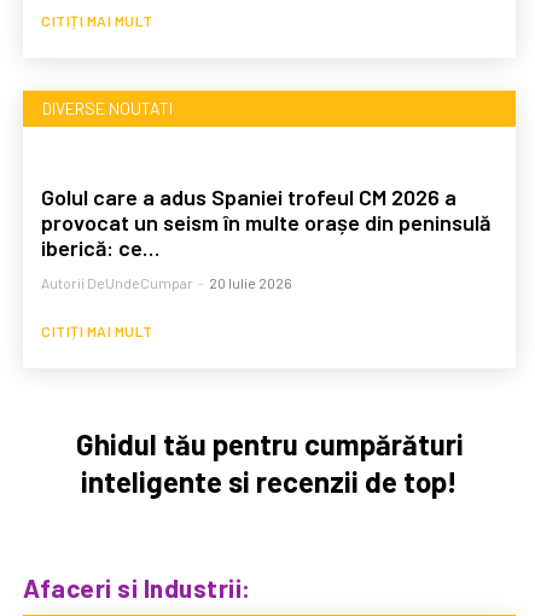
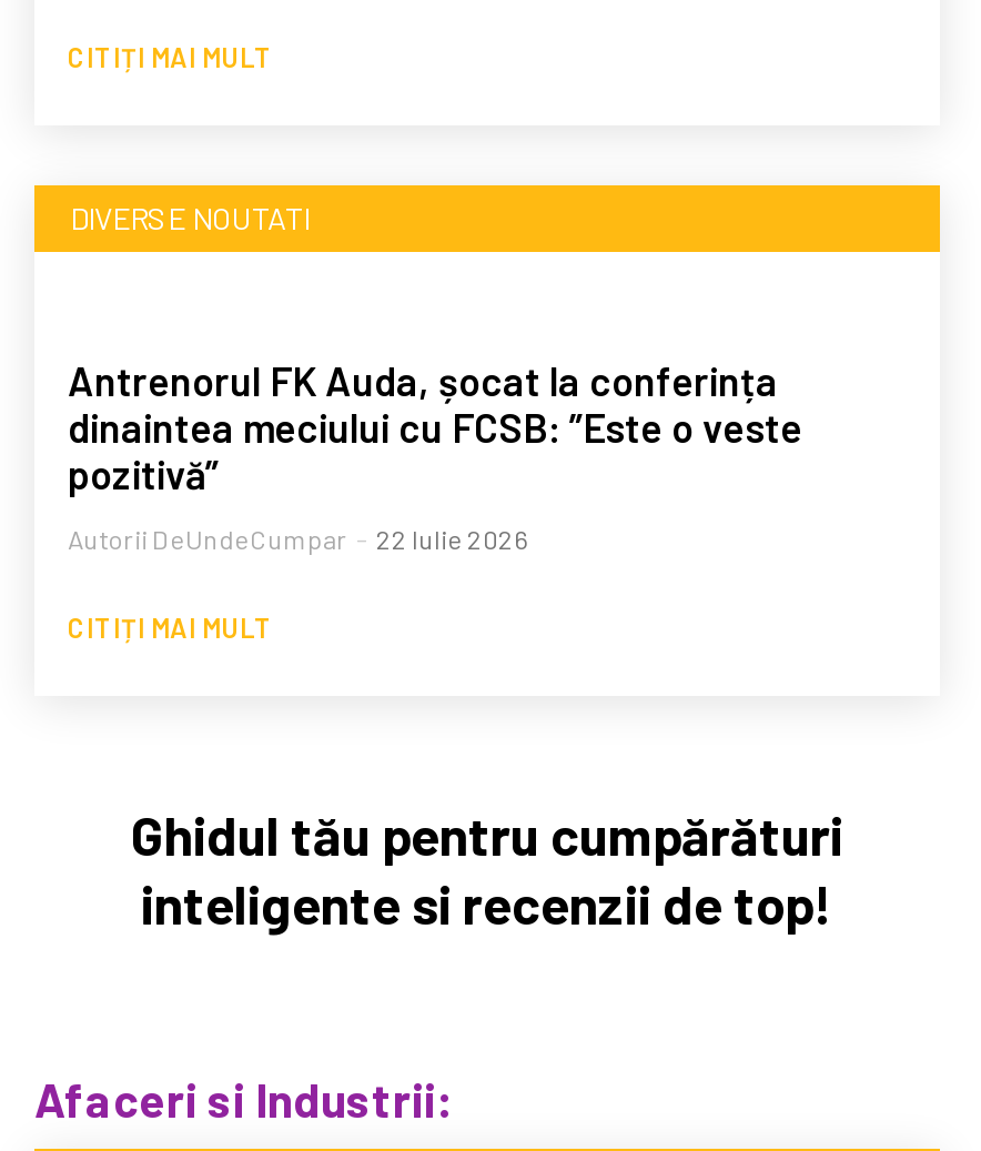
- Golul care a adus Spaniei trofeul CM 2026 a
- provocat un seism în multe orașe din peninsulă
- iberică: ce…
+ Antrenorul FK Auda, șocat la conferința
+ dinaintea meciului cu FCSB: ”Este o veste
+ pozitivă”

- Autorii DeUndeCumpar - 20 Iulie 2026
+ Autorii DeUndeCumpar - 22 Iulie 2026
